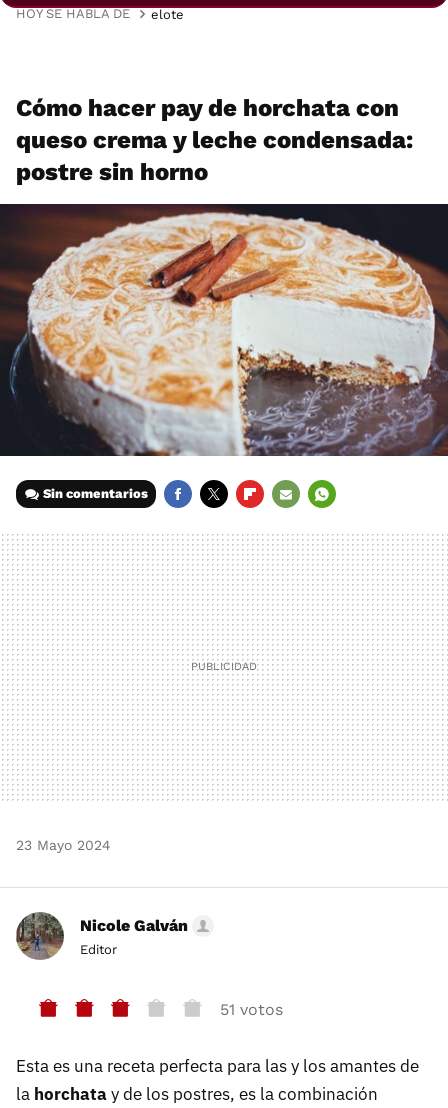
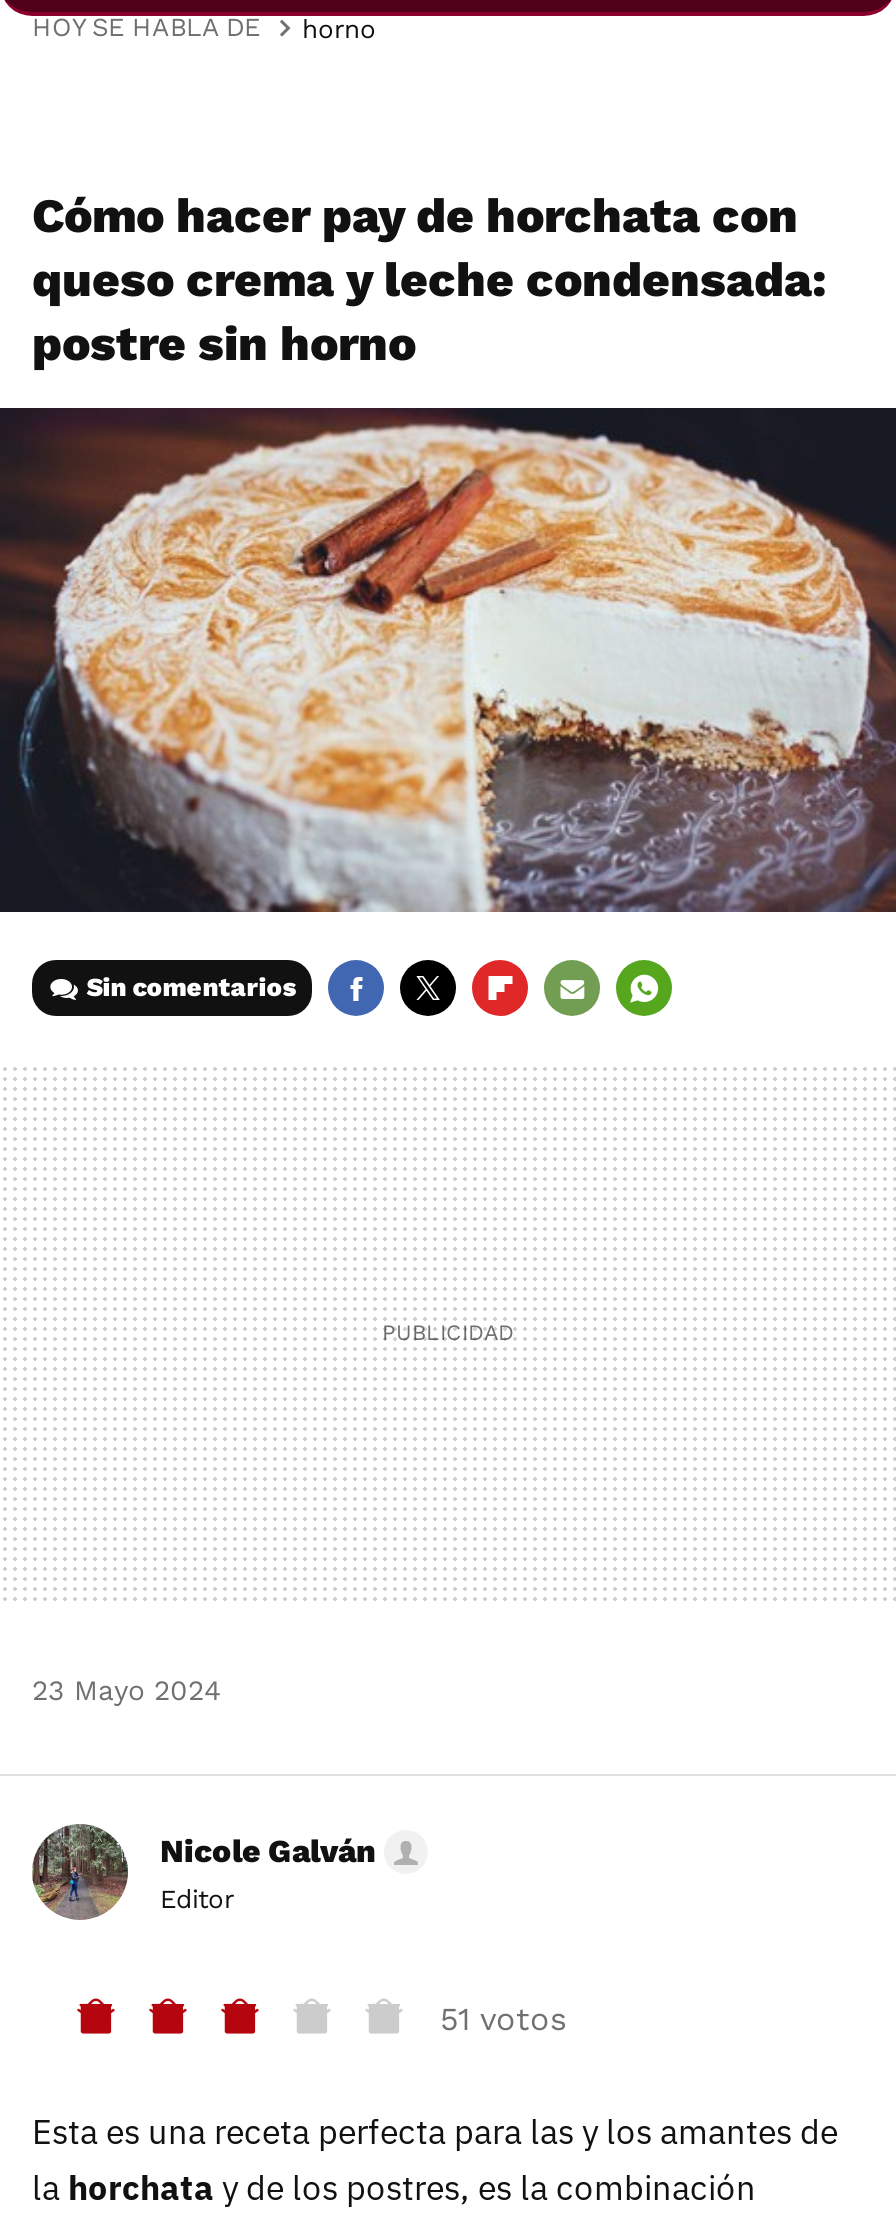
- elote
+ horno
